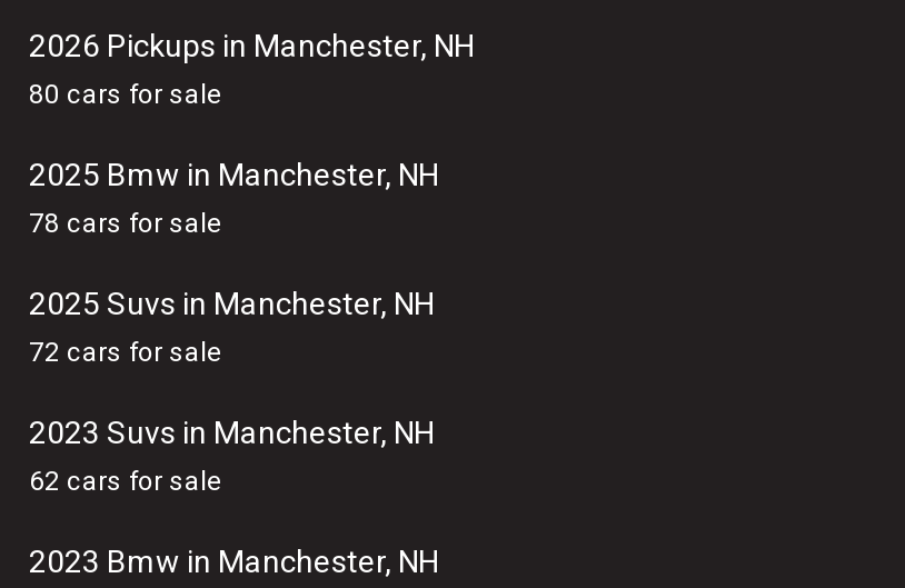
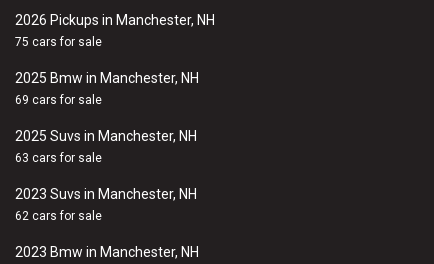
- 80 cars for sale
+ 75 cars for sale

- 78 cars for sale
+ 69 cars for sale

- 72 cars for sale
+ 63 cars for sale
